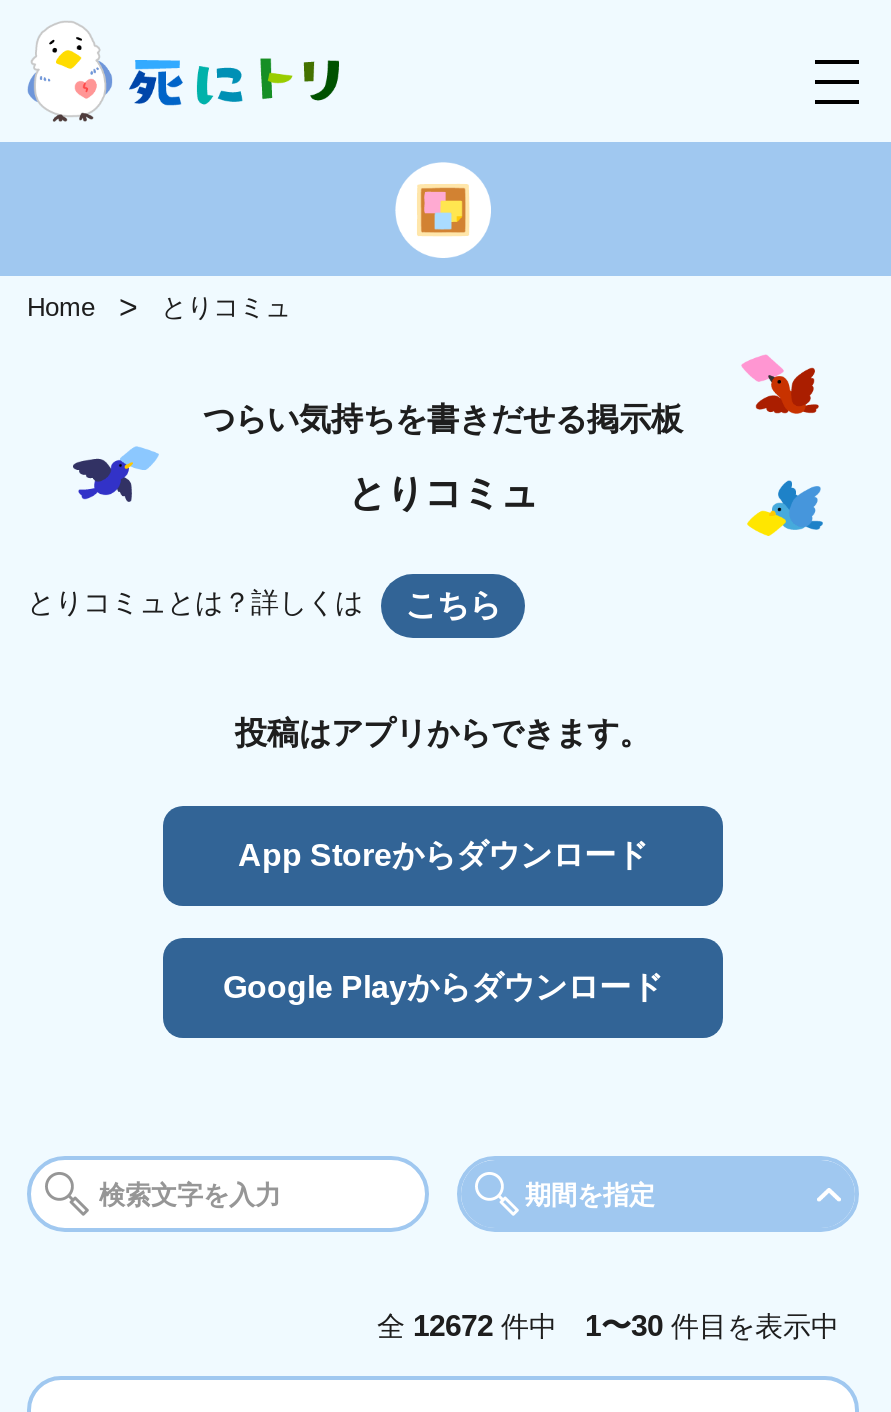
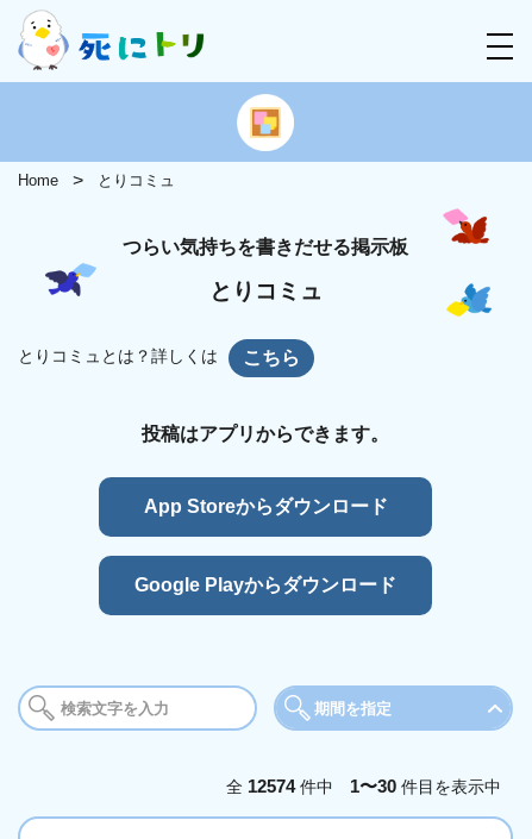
- 全12672件中 1〜30件目を表示中
+ 全12574件中 1〜30件目を表示中
